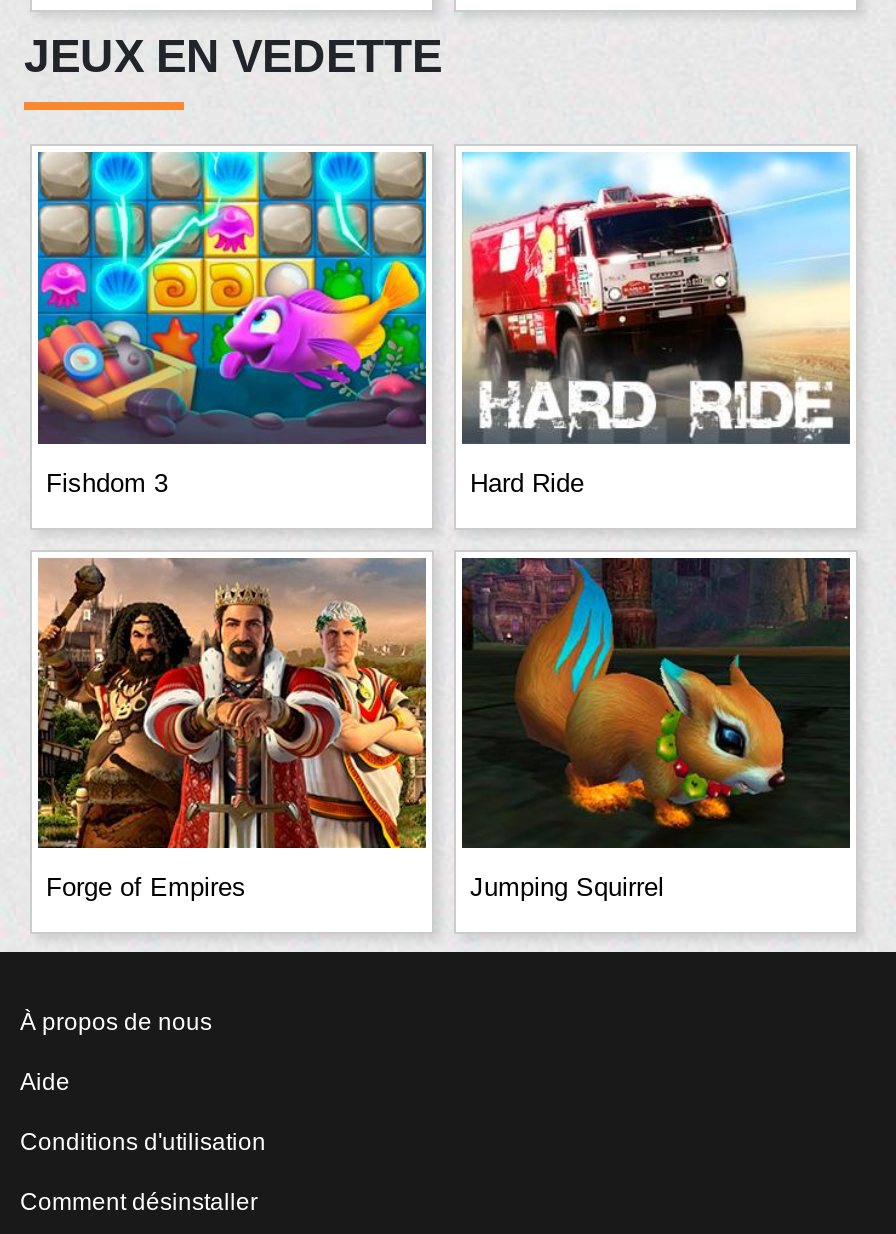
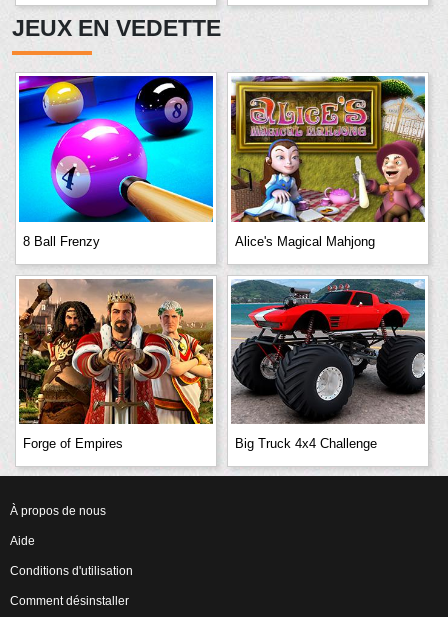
- [image]
- Fishdom 3
- Hard Ride
+ [image]
+ 8 Ball Frenzy
+ Alice's Magical Mahjong

- [image]
+ [image]

- [image]
- Jumping Squirrel
+ [image]
+ Big Truck 4x4 Challenge
